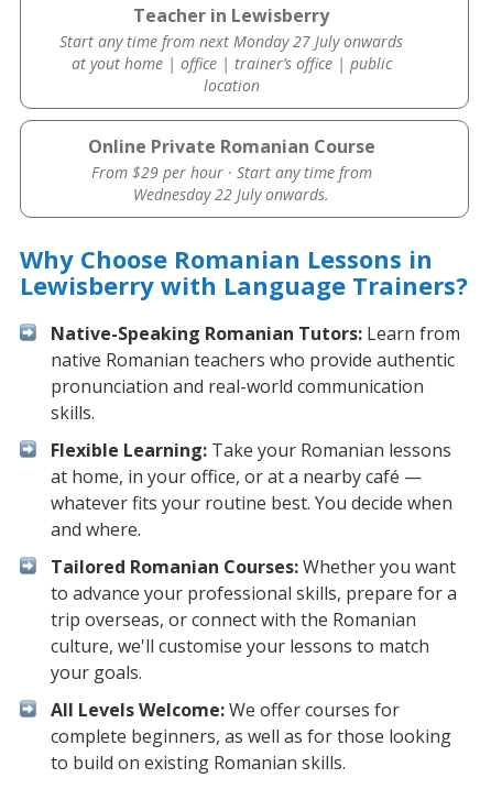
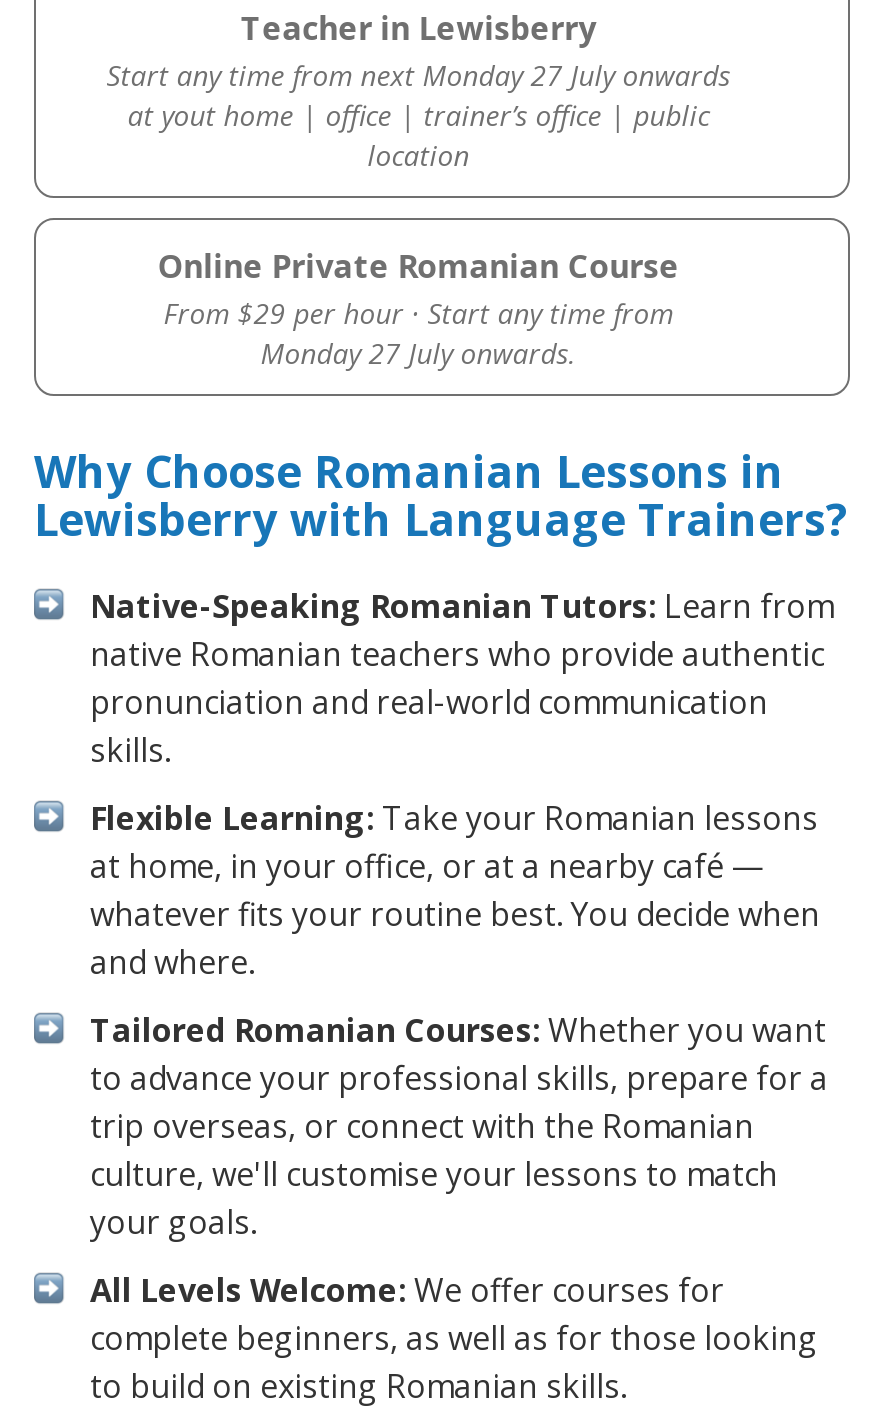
- Wednesday 22 July onwards.
+ Monday 27 July onwards.
